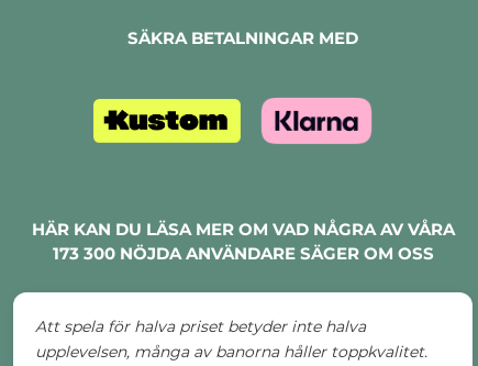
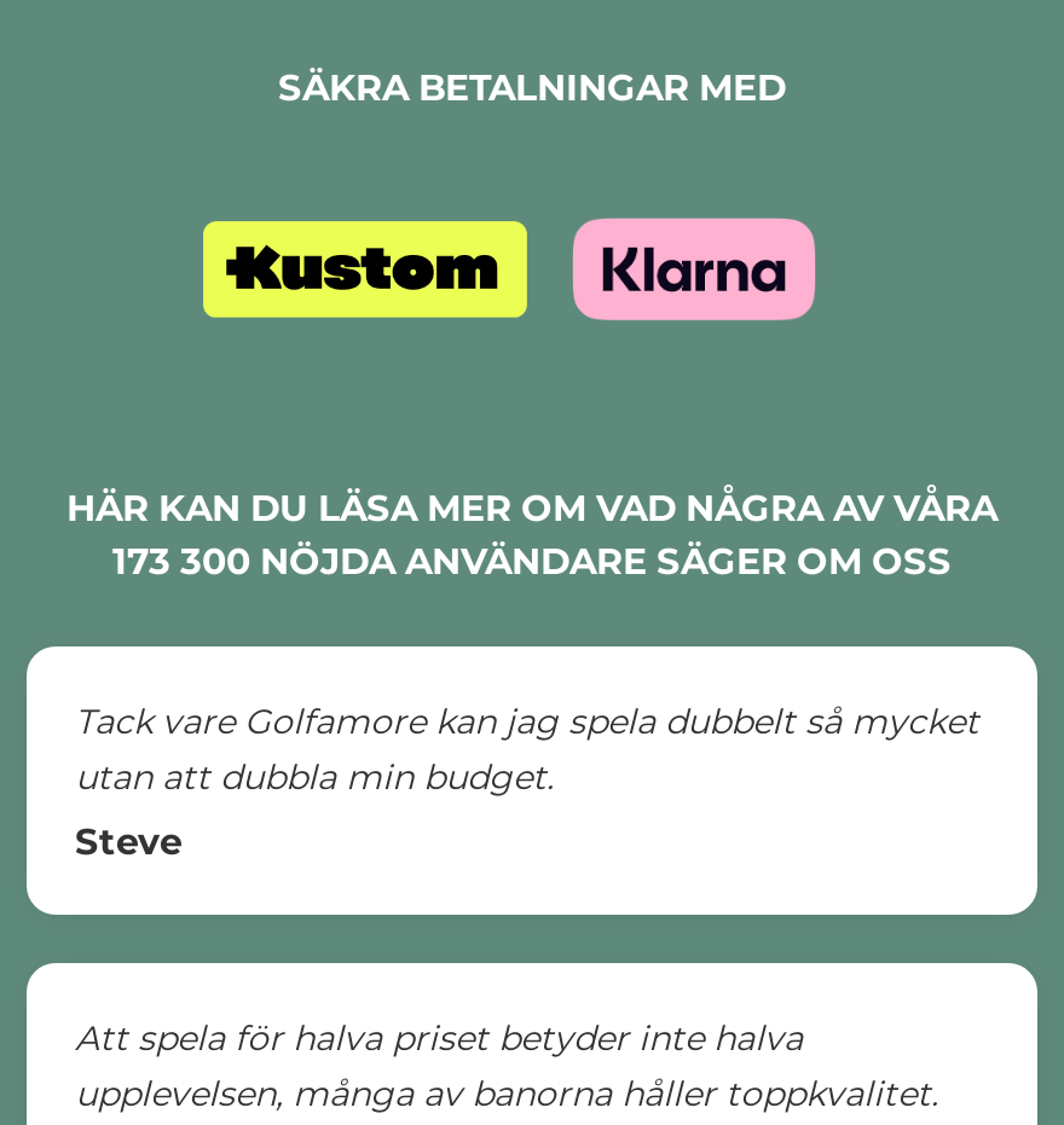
+ Tack vare Golfamore kan jag spela dubbelt så mycket
+ utan att dubbla min budget.
+ Steve
